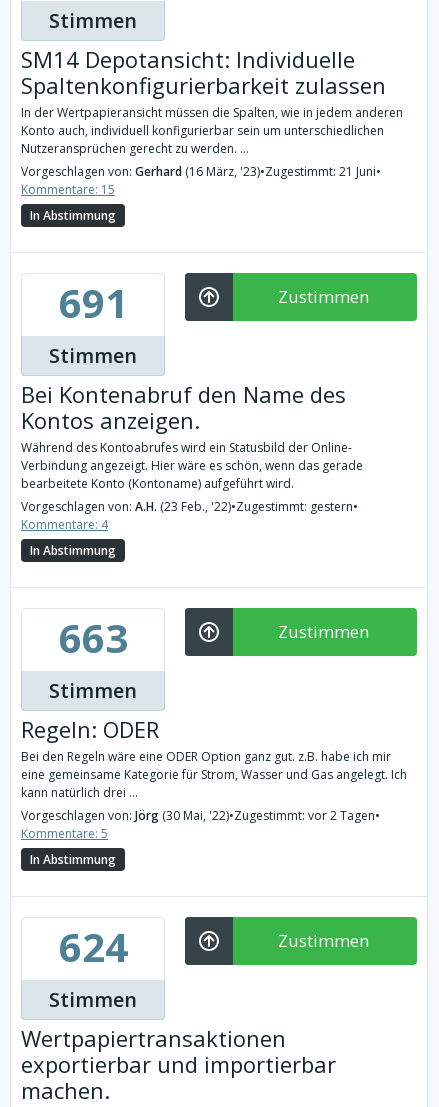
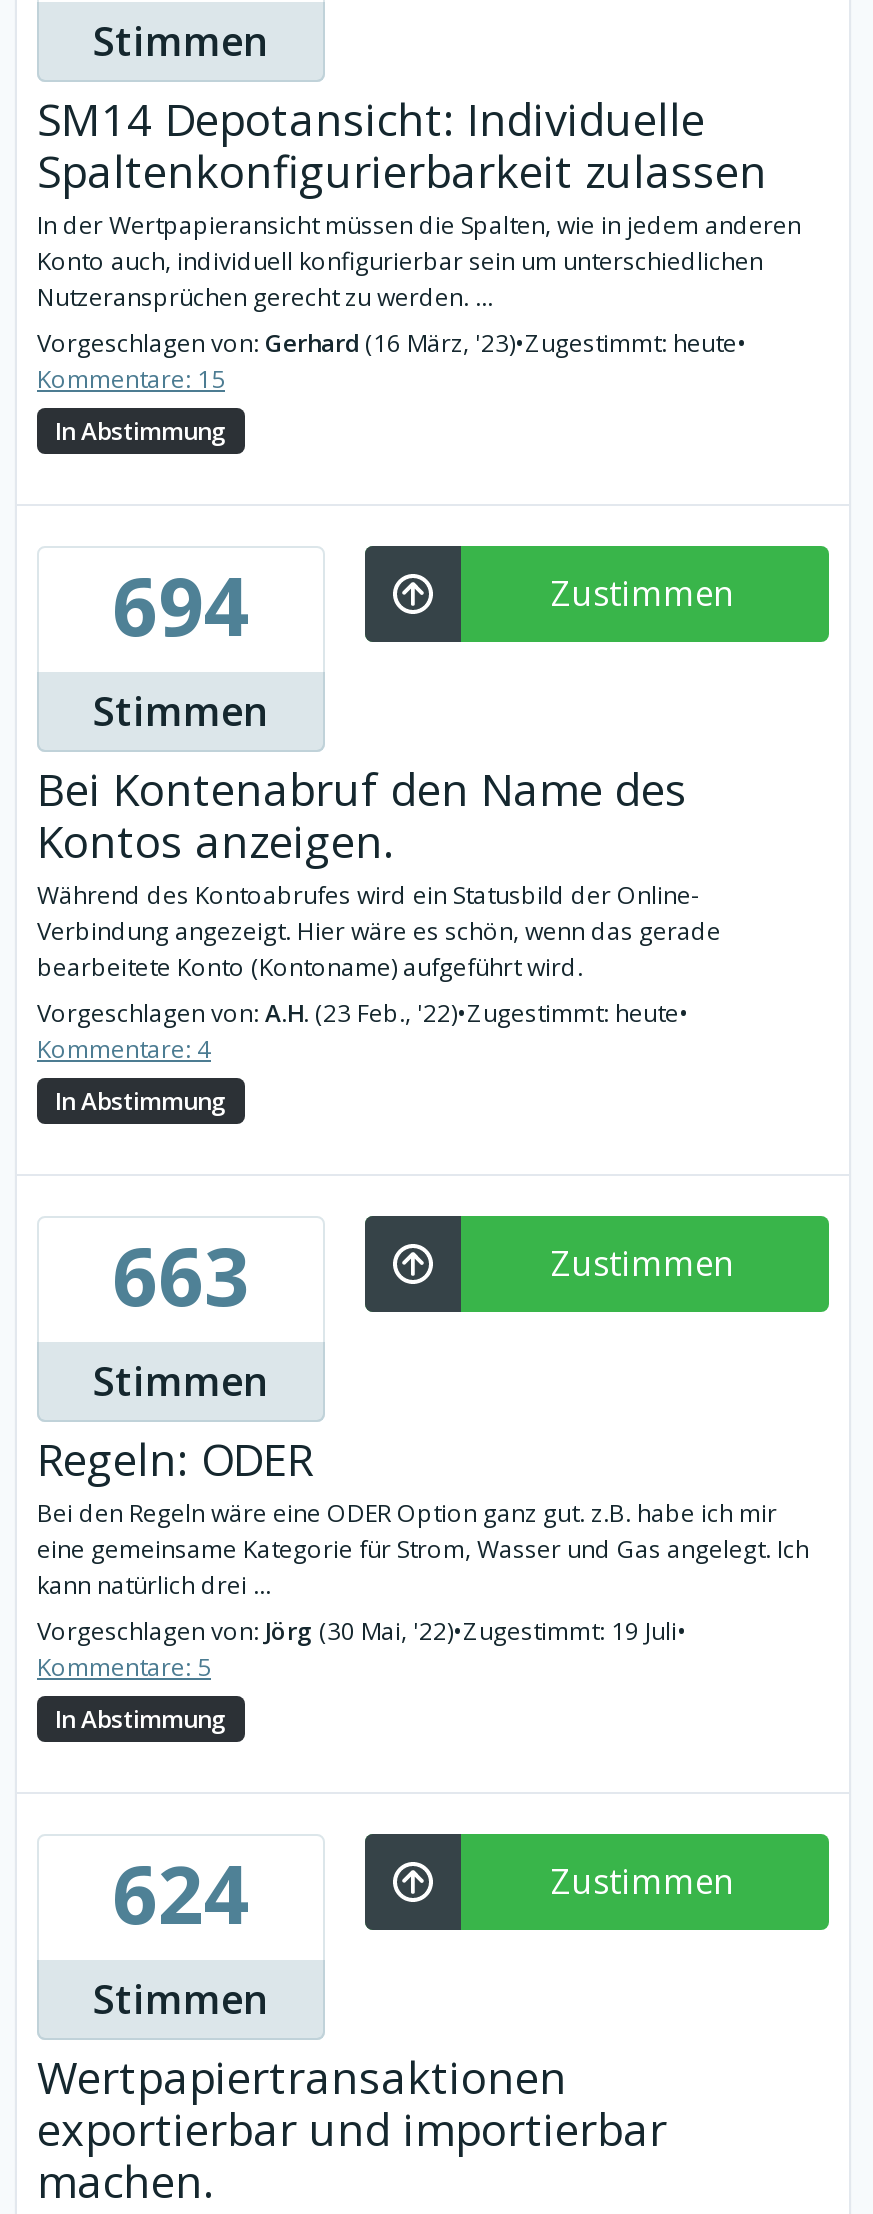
- Vorgeschlagen von: Gerhard (16 März, '23)•Zugestimmt: 21 Juni•
+ Vorgeschlagen von: Gerhard (16 März, '23)•Zugestimmt: heute•

- 691
+ 694

- Vorgeschlagen von: A.H. (23 Feb., '22)•Zugestimmt: gestern•
+ Vorgeschlagen von: A.H. (23 Feb., '22)•Zugestimmt: heute•

- Vorgeschlagen von: Jörg (30 Mai, '22)•Zugestimmt: vor 2 Tagen•
+ Vorgeschlagen von: Jörg (30 Mai, '22)•Zugestimmt: 19 Juli•
